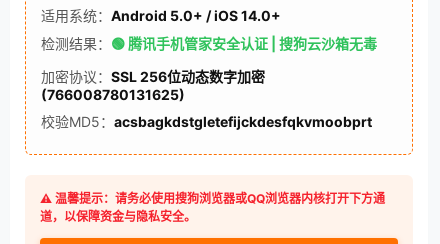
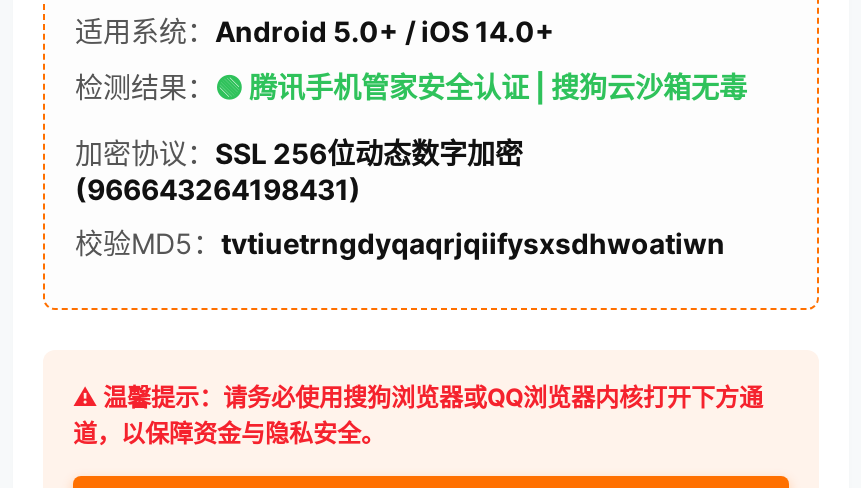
- (766008780131625)
+ (966643264198431)

- 校验MD5：acsbagkdstgletefijckdesfqkvmoobprt
+ 校验MD5：tvtiuetrngdyqaqrjqiifysxsdhwoatiwn
